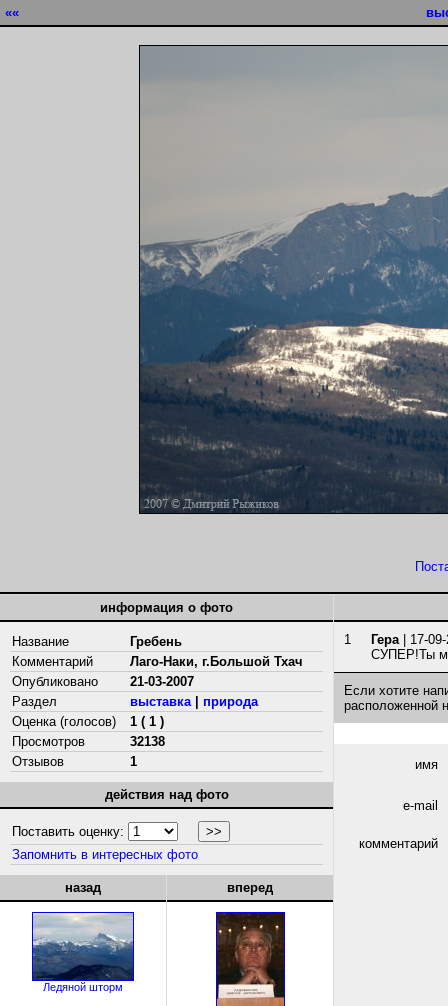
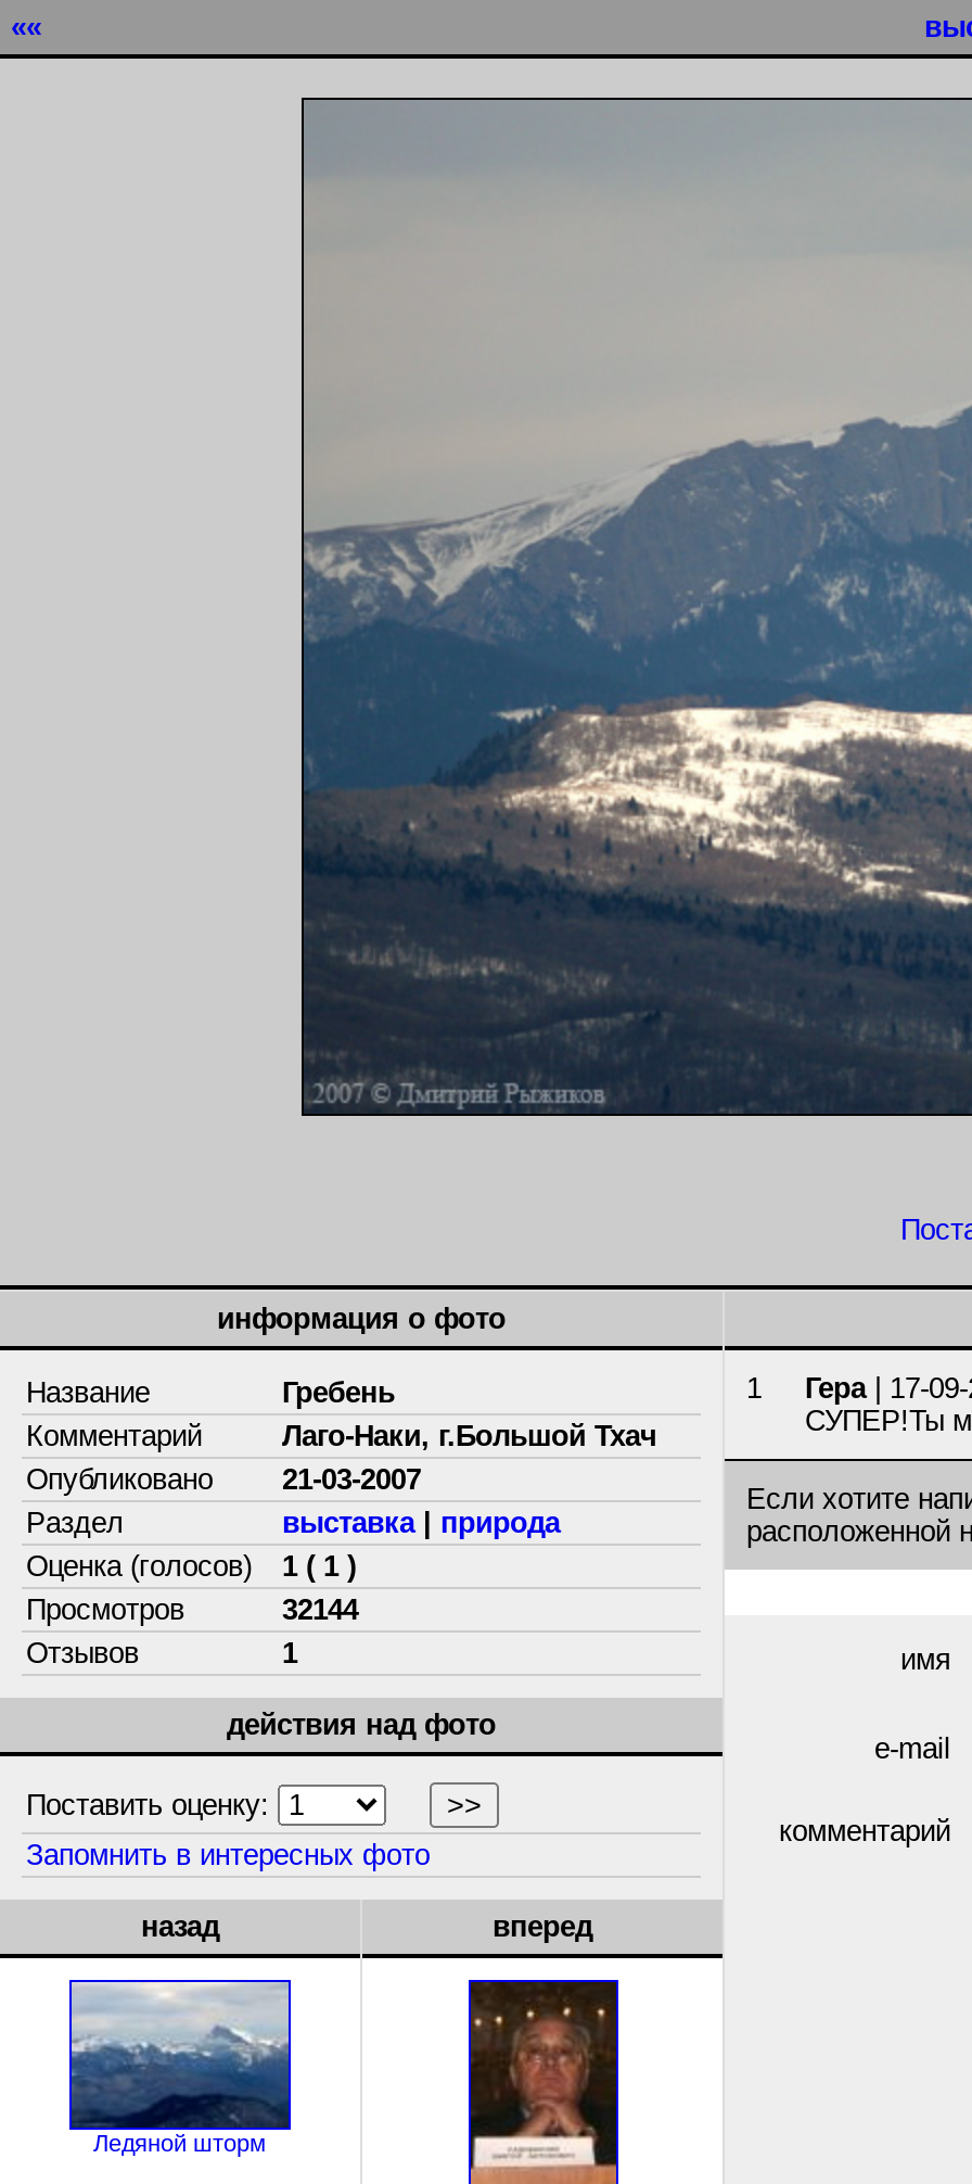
- 32138
+ 32144
